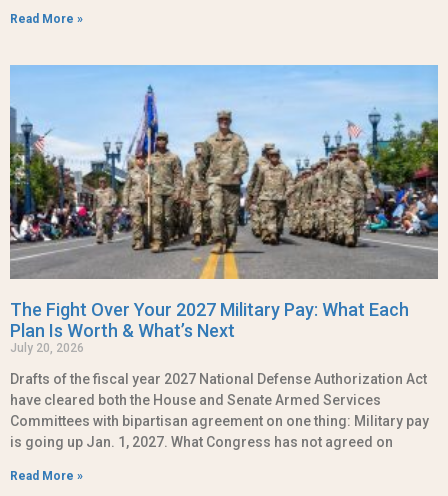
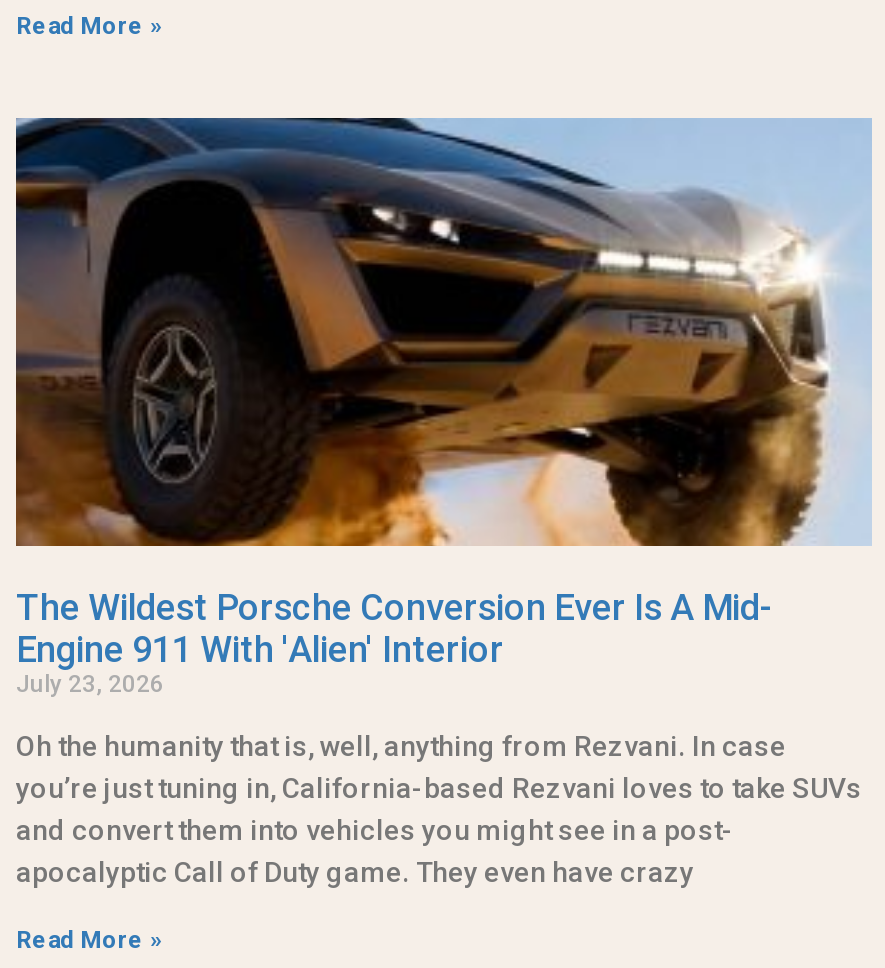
- [image]
- The Fight Over Your 2027 Military Pay: What Each
- Plan Is Worth & What’s Next
- July 20, 2026
+ [image]
+ The Wildest Porsche Conversion Ever Is A Mid-
+ Engine 911 With 'Alien' Interior
+ July 23, 2026

- Drafts of the fiscal year 2027 National Defense Authorization Act
- have cleared both the House and Senate Armed Services
- Committees with bipartisan agreement on one thing: Military pay
- is going up Jan. 1, 2027. What Congress has not agreed on
+ Oh the humanity that is, well, anything from Rezvani. In case
+ you’re just tuning in, California-based Rezvani loves to take SUVs
+ and convert them into vehicles you might see in a post-
+ apocalyptic Call of Duty game. They even have crazy
